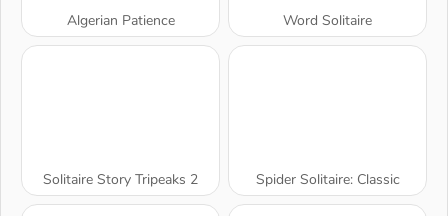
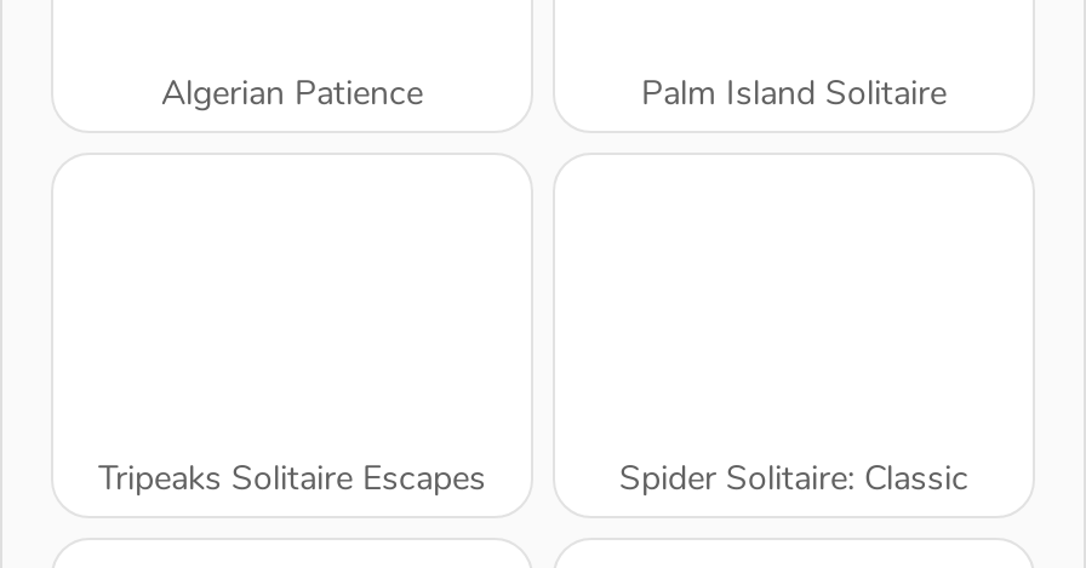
- Word Solitaire
+ Palm Island Solitaire

- Solitaire Story Tripeaks 2
+ Tripeaks Solitaire Escapes
